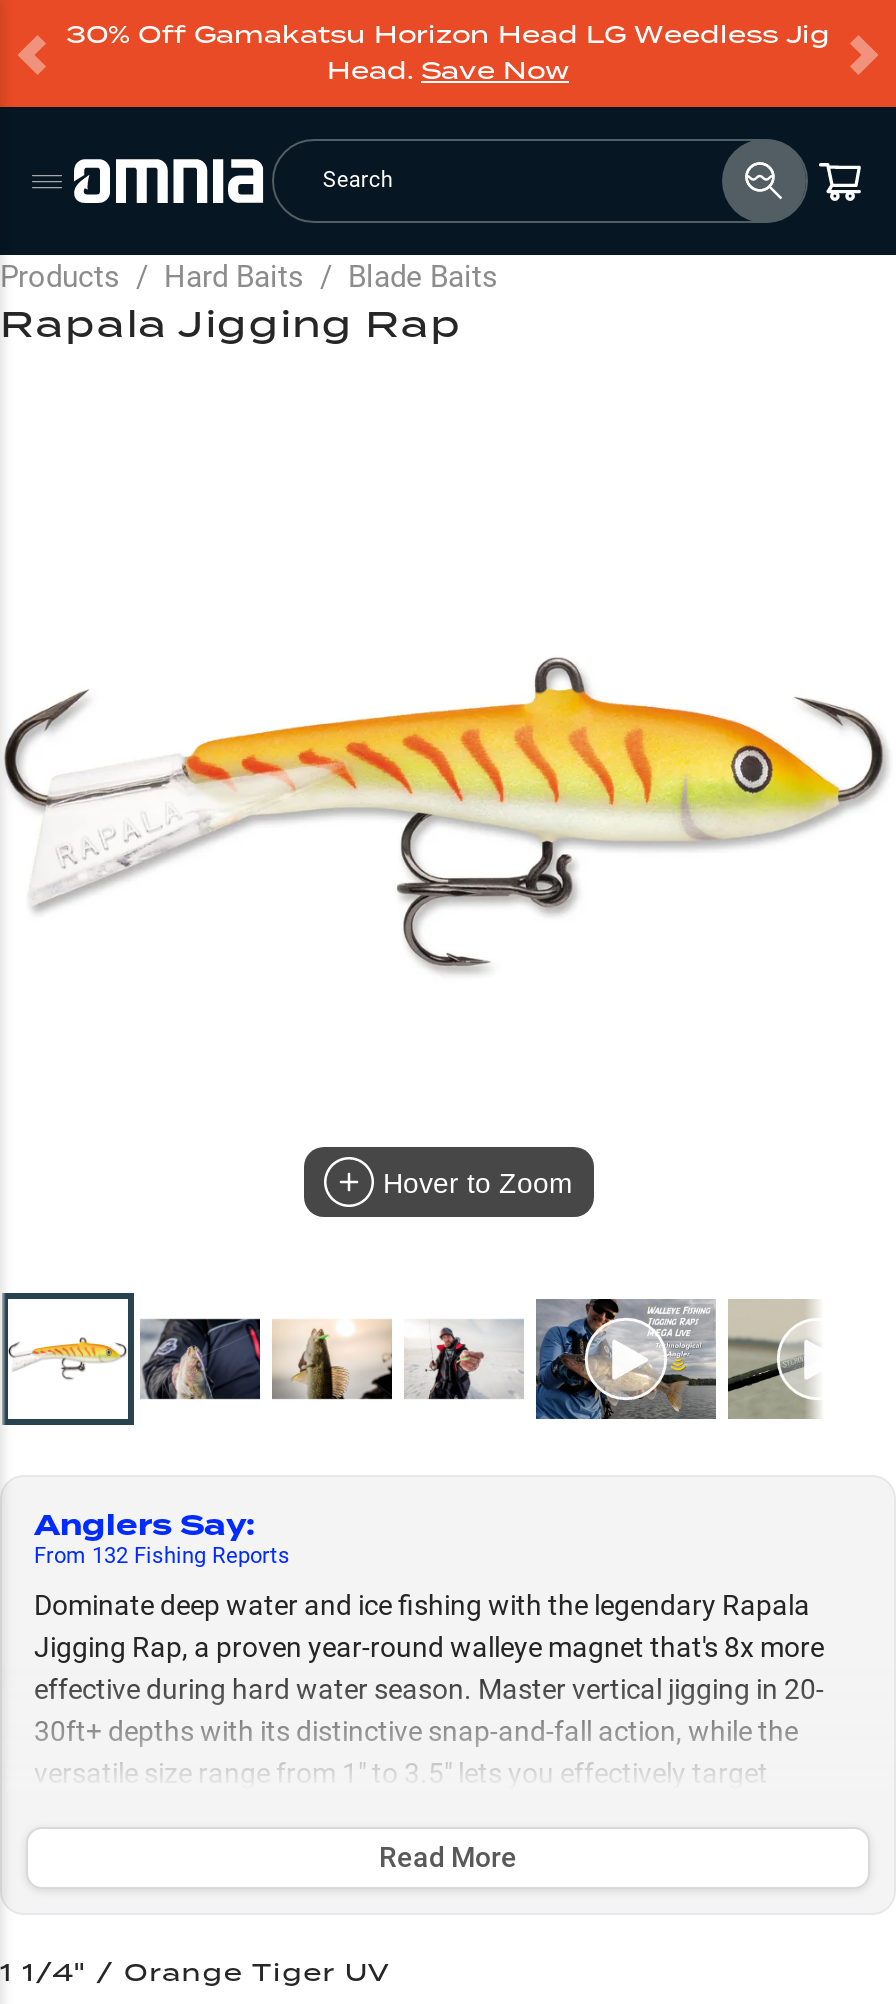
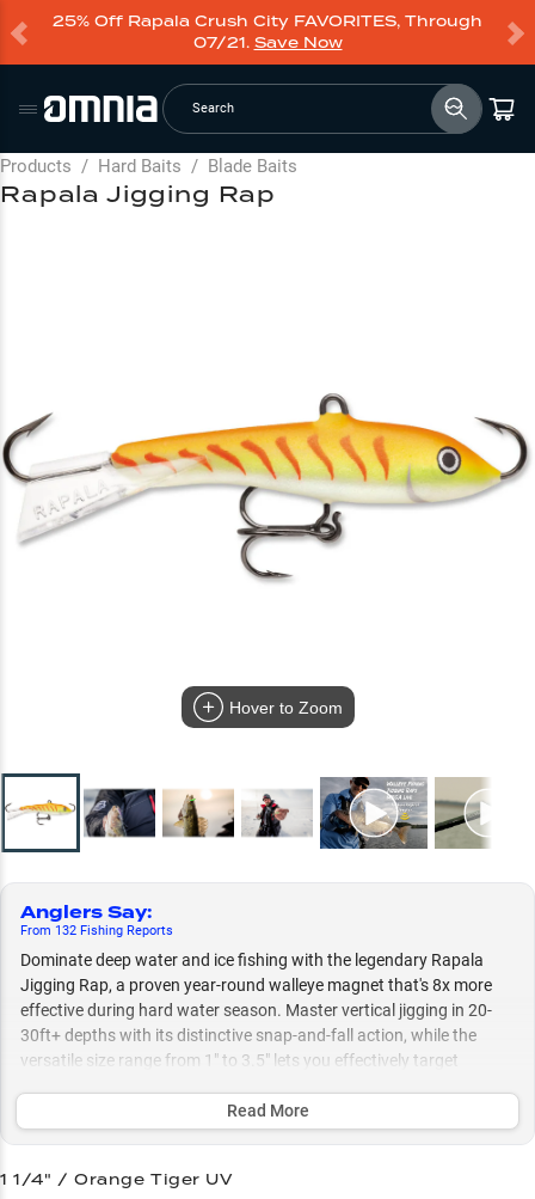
- 30% Off Gamakatsu Horizon Head LG Weedless Jig
- Head. Save Now
+ 25% Off Rapala Crush City FAVORITES, Through
+ 07/21. Save Now
